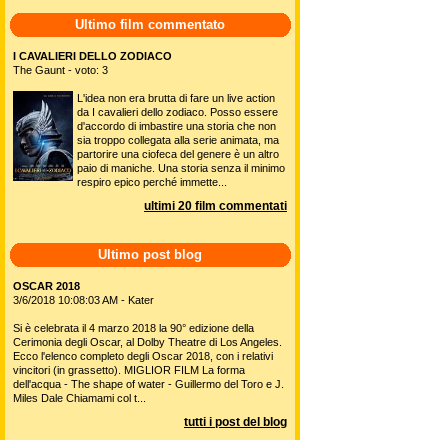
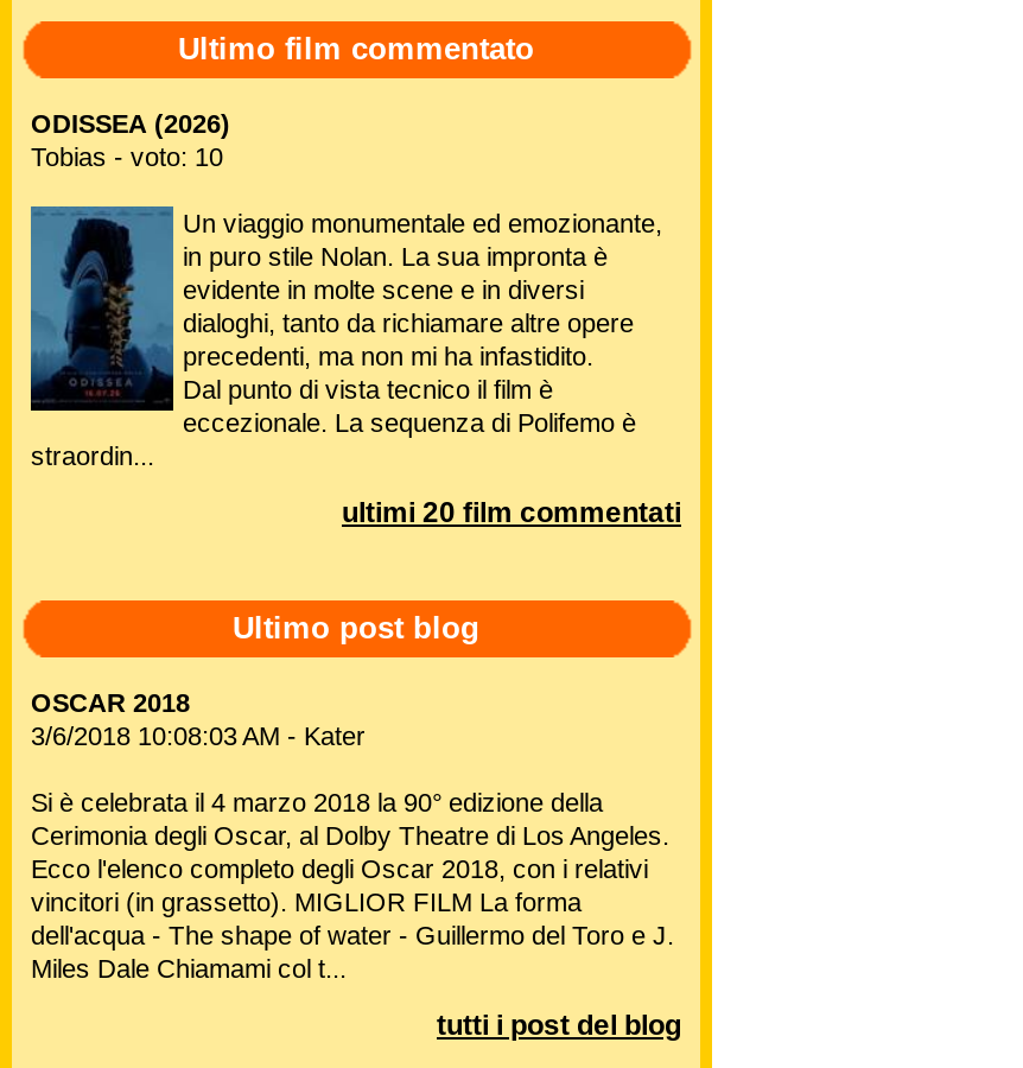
- I CAVALIERI DELLO ZODIACO
- The Gaunt - voto: 3
+ ODISSEA (2026)
+ Tobias - voto: 10

- [image]
- L'idea non era brutta di fare un live action
- da I cavalieri dello zodiaco. Posso essere
- d'accordo di imbastire una storia che non
- sia troppo collegata alla serie animata, ma
- partorire una ciofeca del genere è un altro
- paio di maniche. Una storia senza il minimo
- respiro epico perché immette...
+ [image]
+ Un viaggio monumentale ed emozionante,
+ in puro stile Nolan. La sua impronta è
+ evidente in molte scene e in diversi
+ dialoghi, tanto da richiamare altre opere
+ precedenti, ma non mi ha infastidito.
+ Dal punto di vista tecnico il film è
+ eccezionale. La sequenza di Polifemo è
+ straordin...
